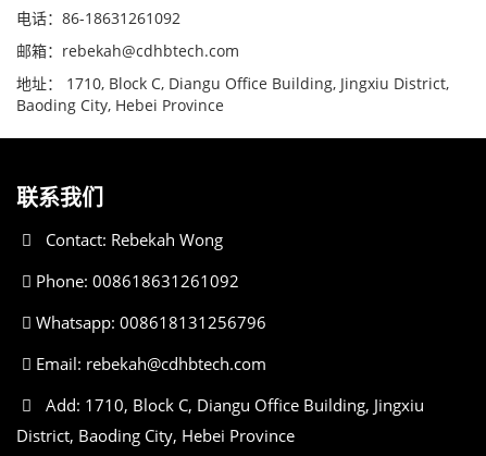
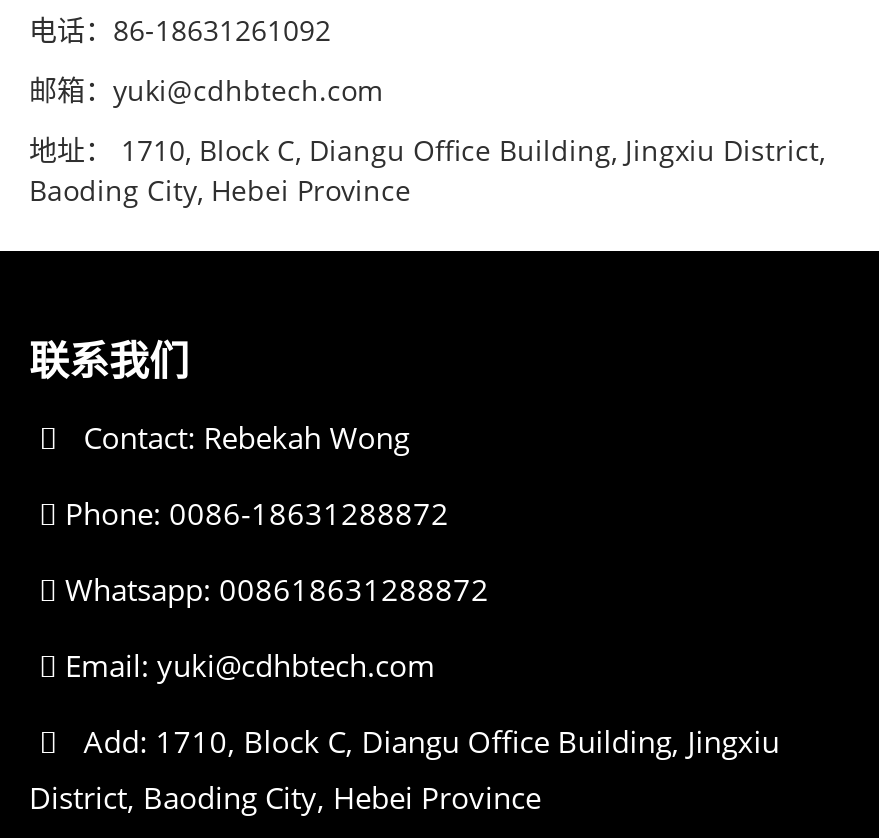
- 邮箱：rebekah@cdhbtech.com
+ 邮箱：yuki@cdhbtech.com

- Phone: 008618631261092
+ Phone: 0086-18631288872

- Whatsapp: 008618131256796
+ Whatsapp: 008618631288872

- Email: rebekah@cdhbtech.com
+ Email: yuki@cdhbtech.com
